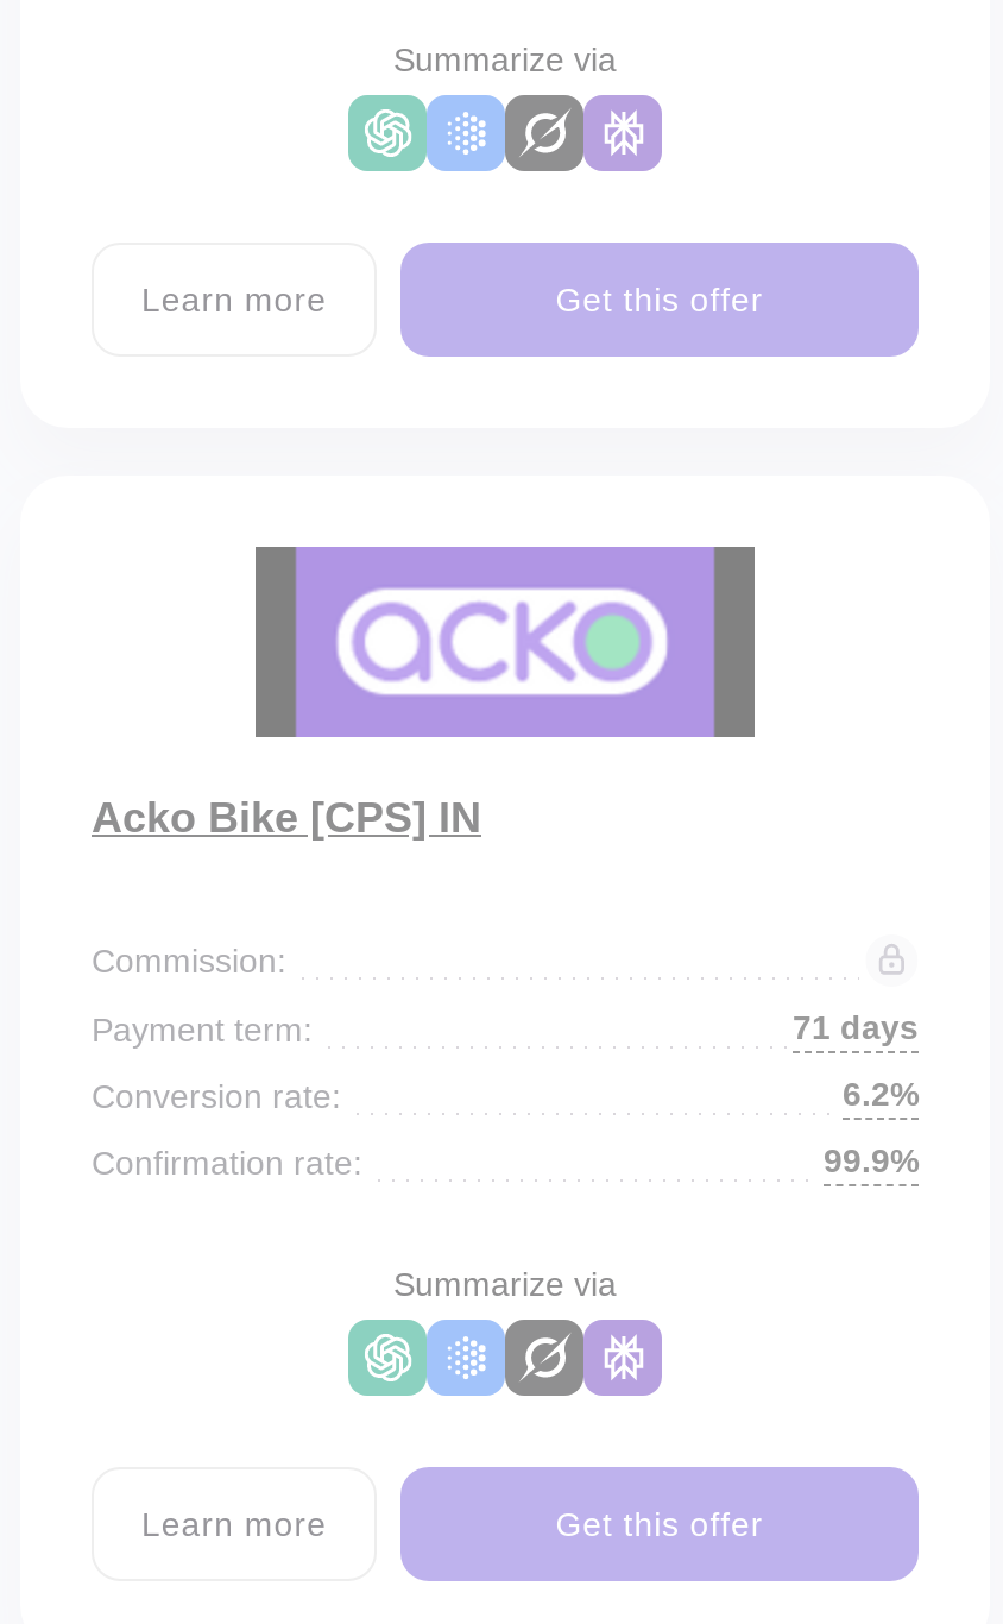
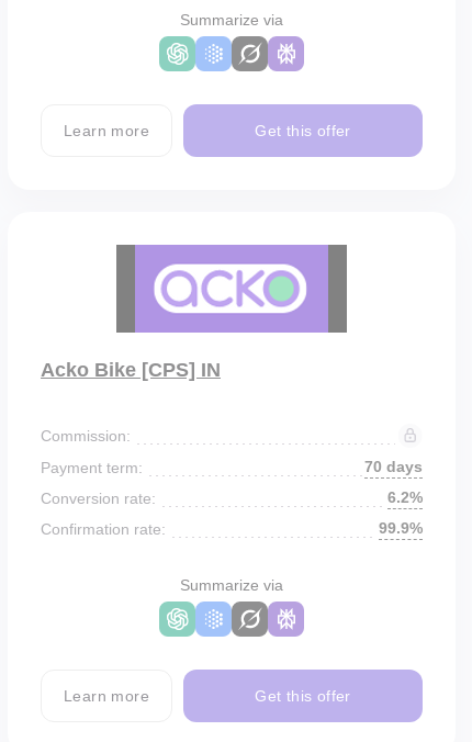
- 71 days
+ 70 days
